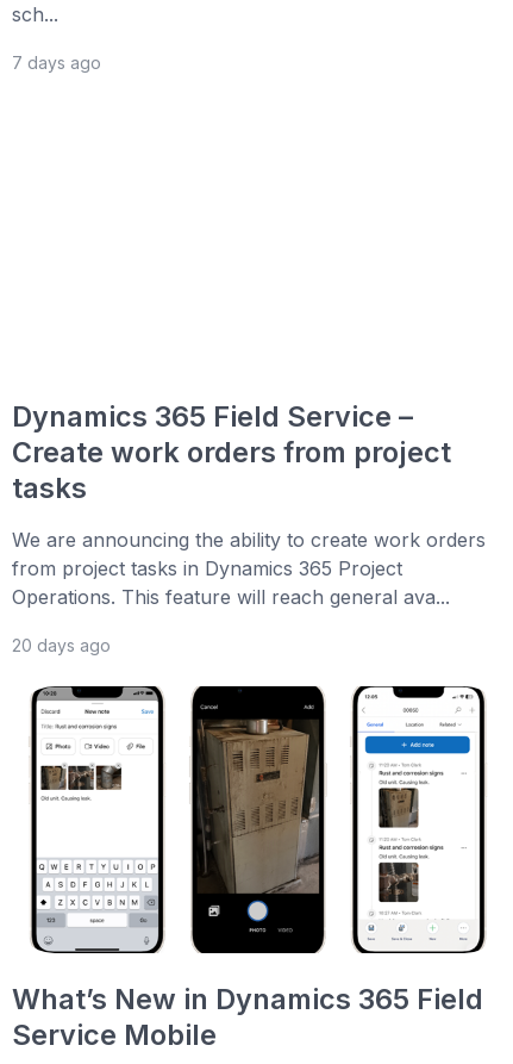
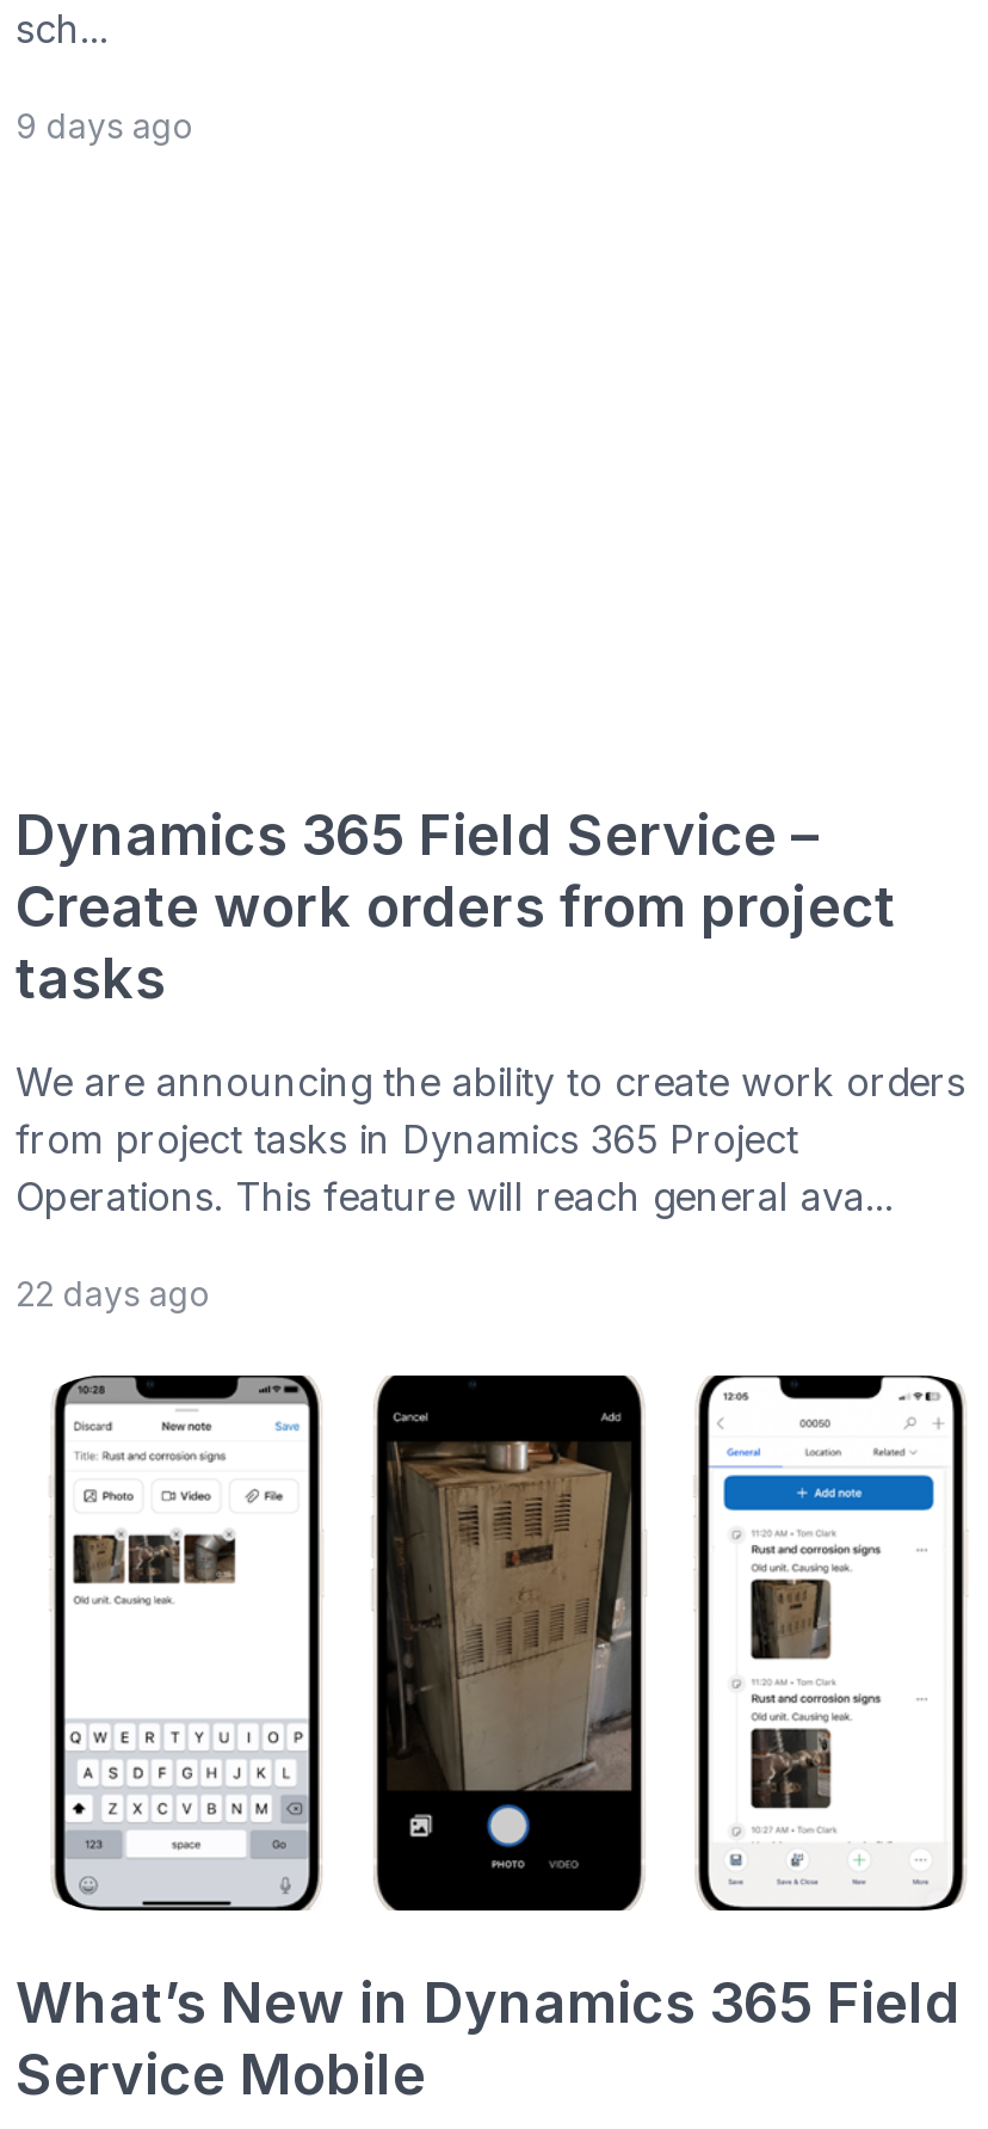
- 7 days ago
+ 9 days ago

- 20 days ago
+ 22 days ago
